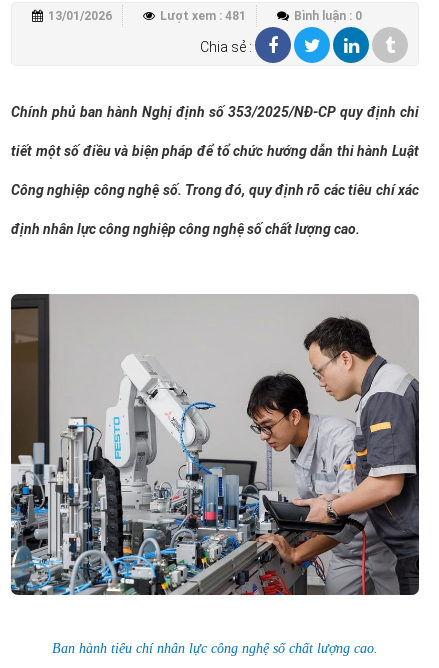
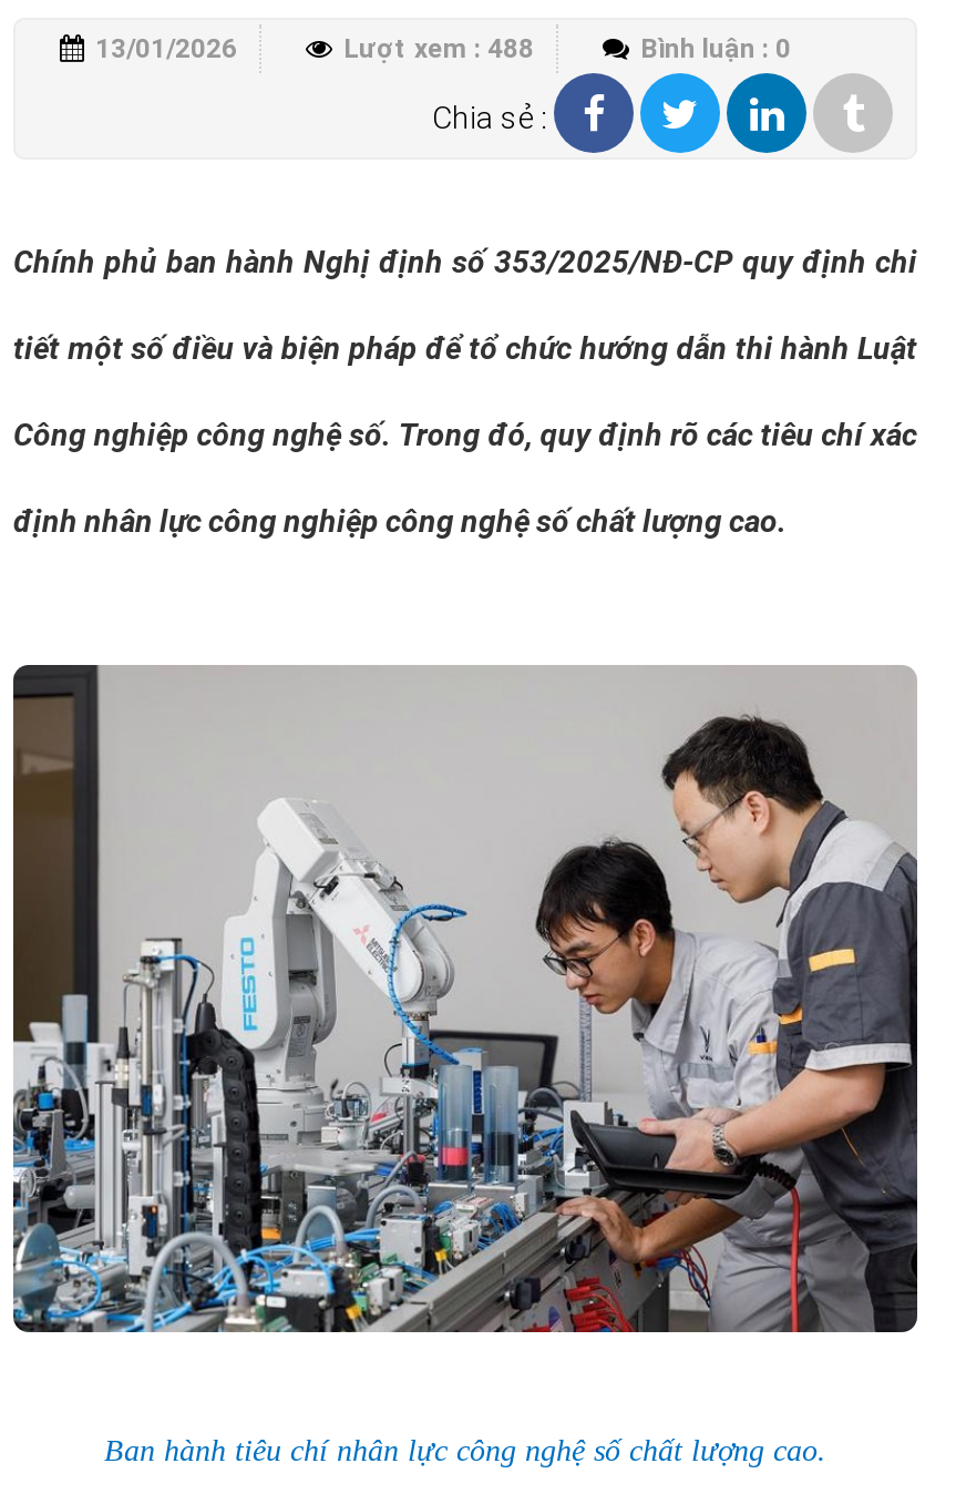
- Lượt xem : 481
+ Lượt xem : 488
